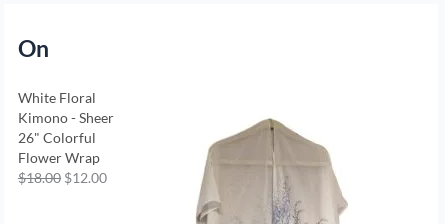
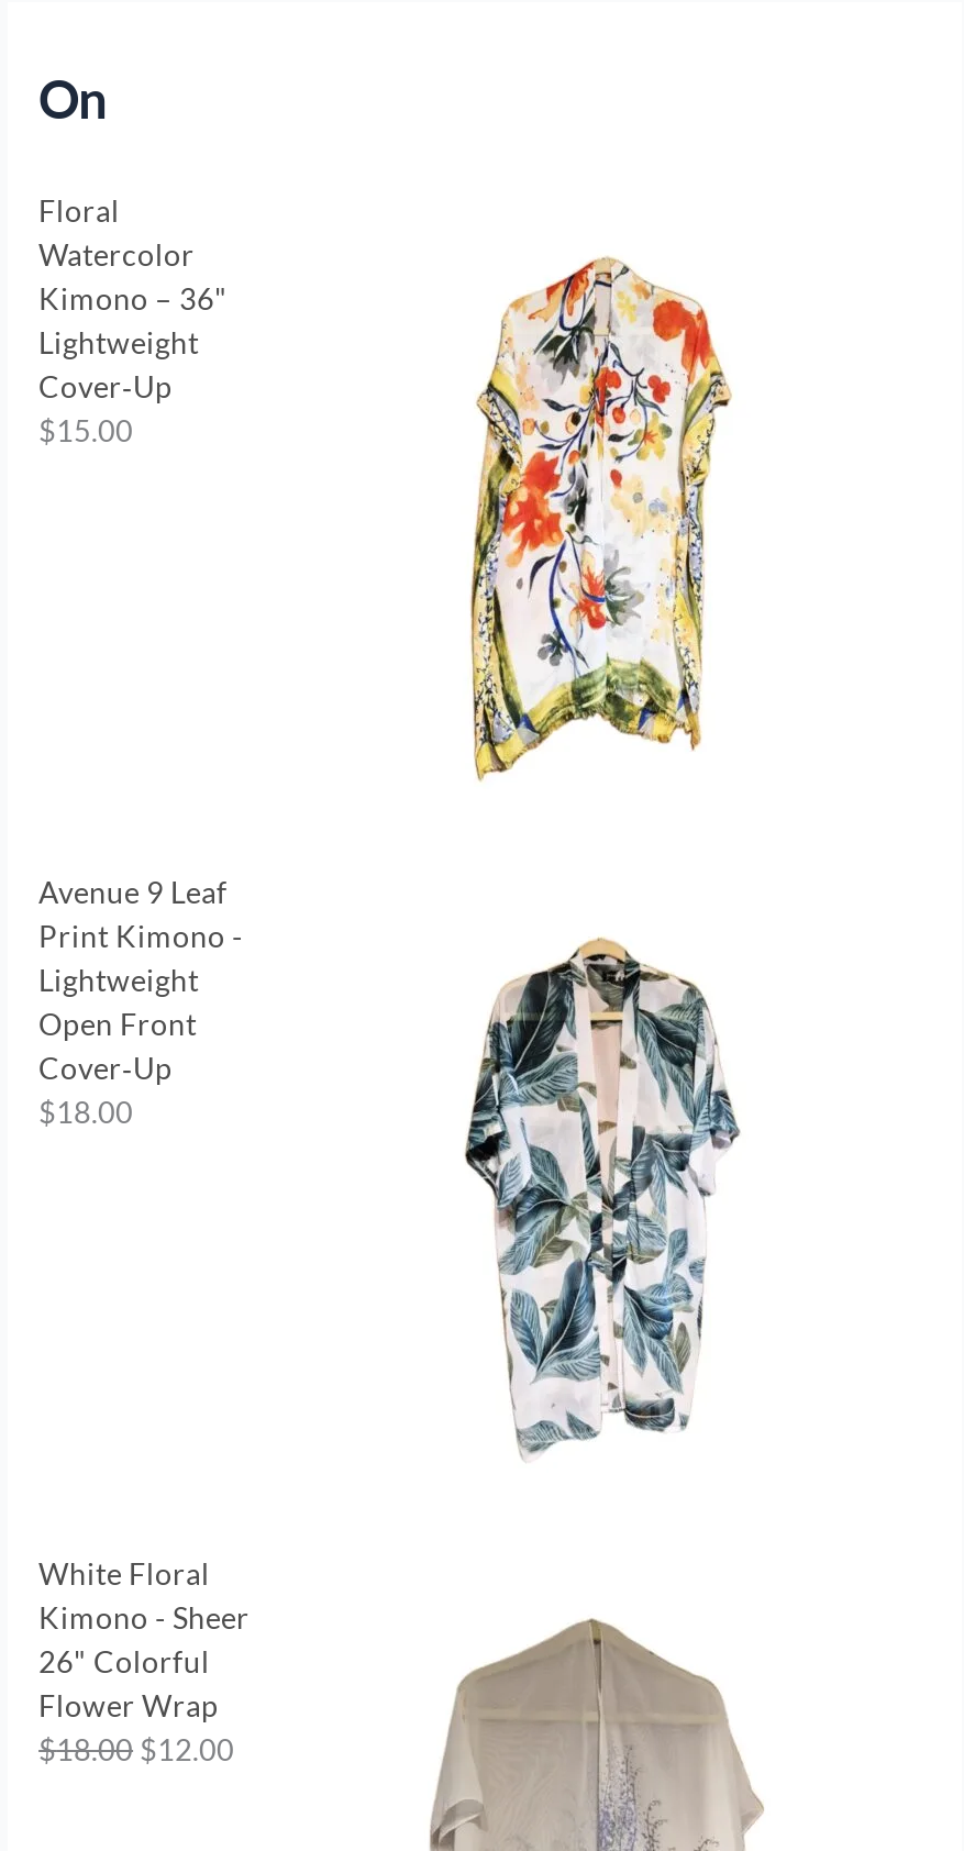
+ Floral
+ Watercolor
+ Kimono – 36"
+ Lightweight
+ Cover‑Up
+ $15.00

+ Avenue 9 Leaf
+ Print Kimono -
+ Lightweight
+ Open Front
+ Cover‑Up
+ $18.00

+ [image]

+ [image]
